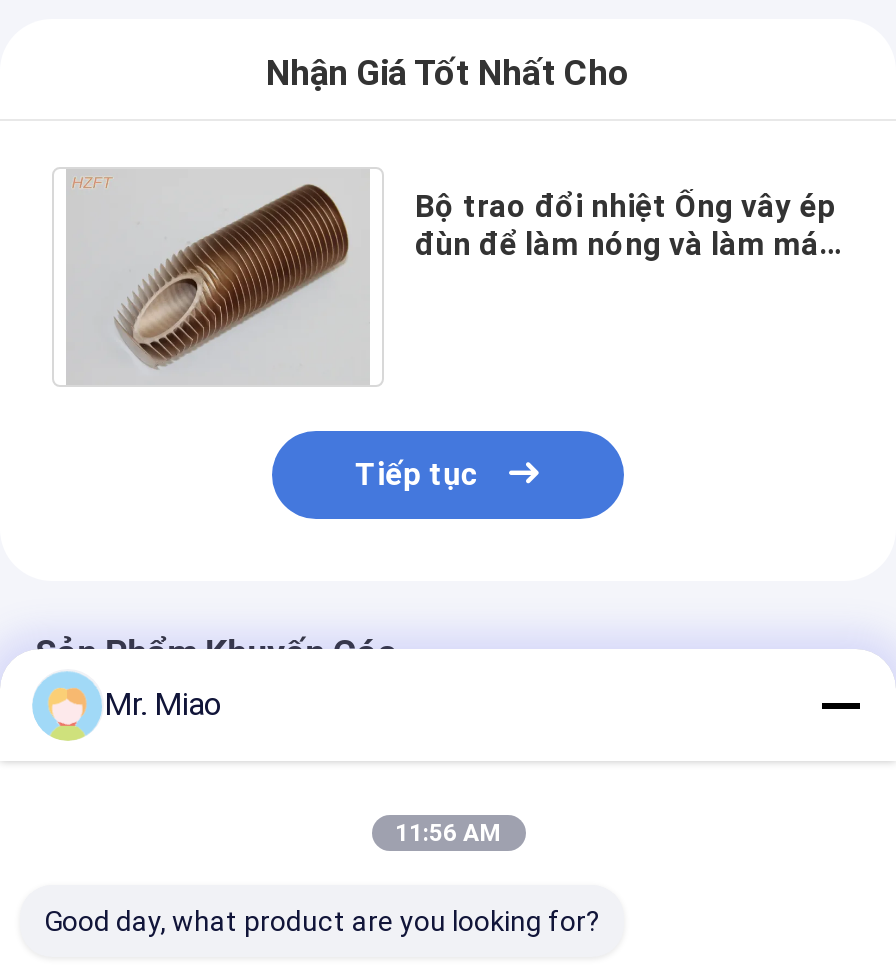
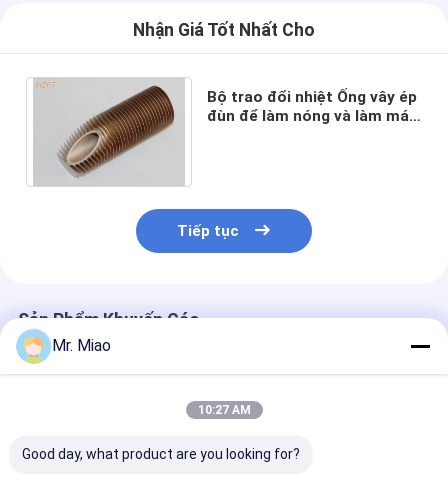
- 11:56 AM
+ 10:27 AM
